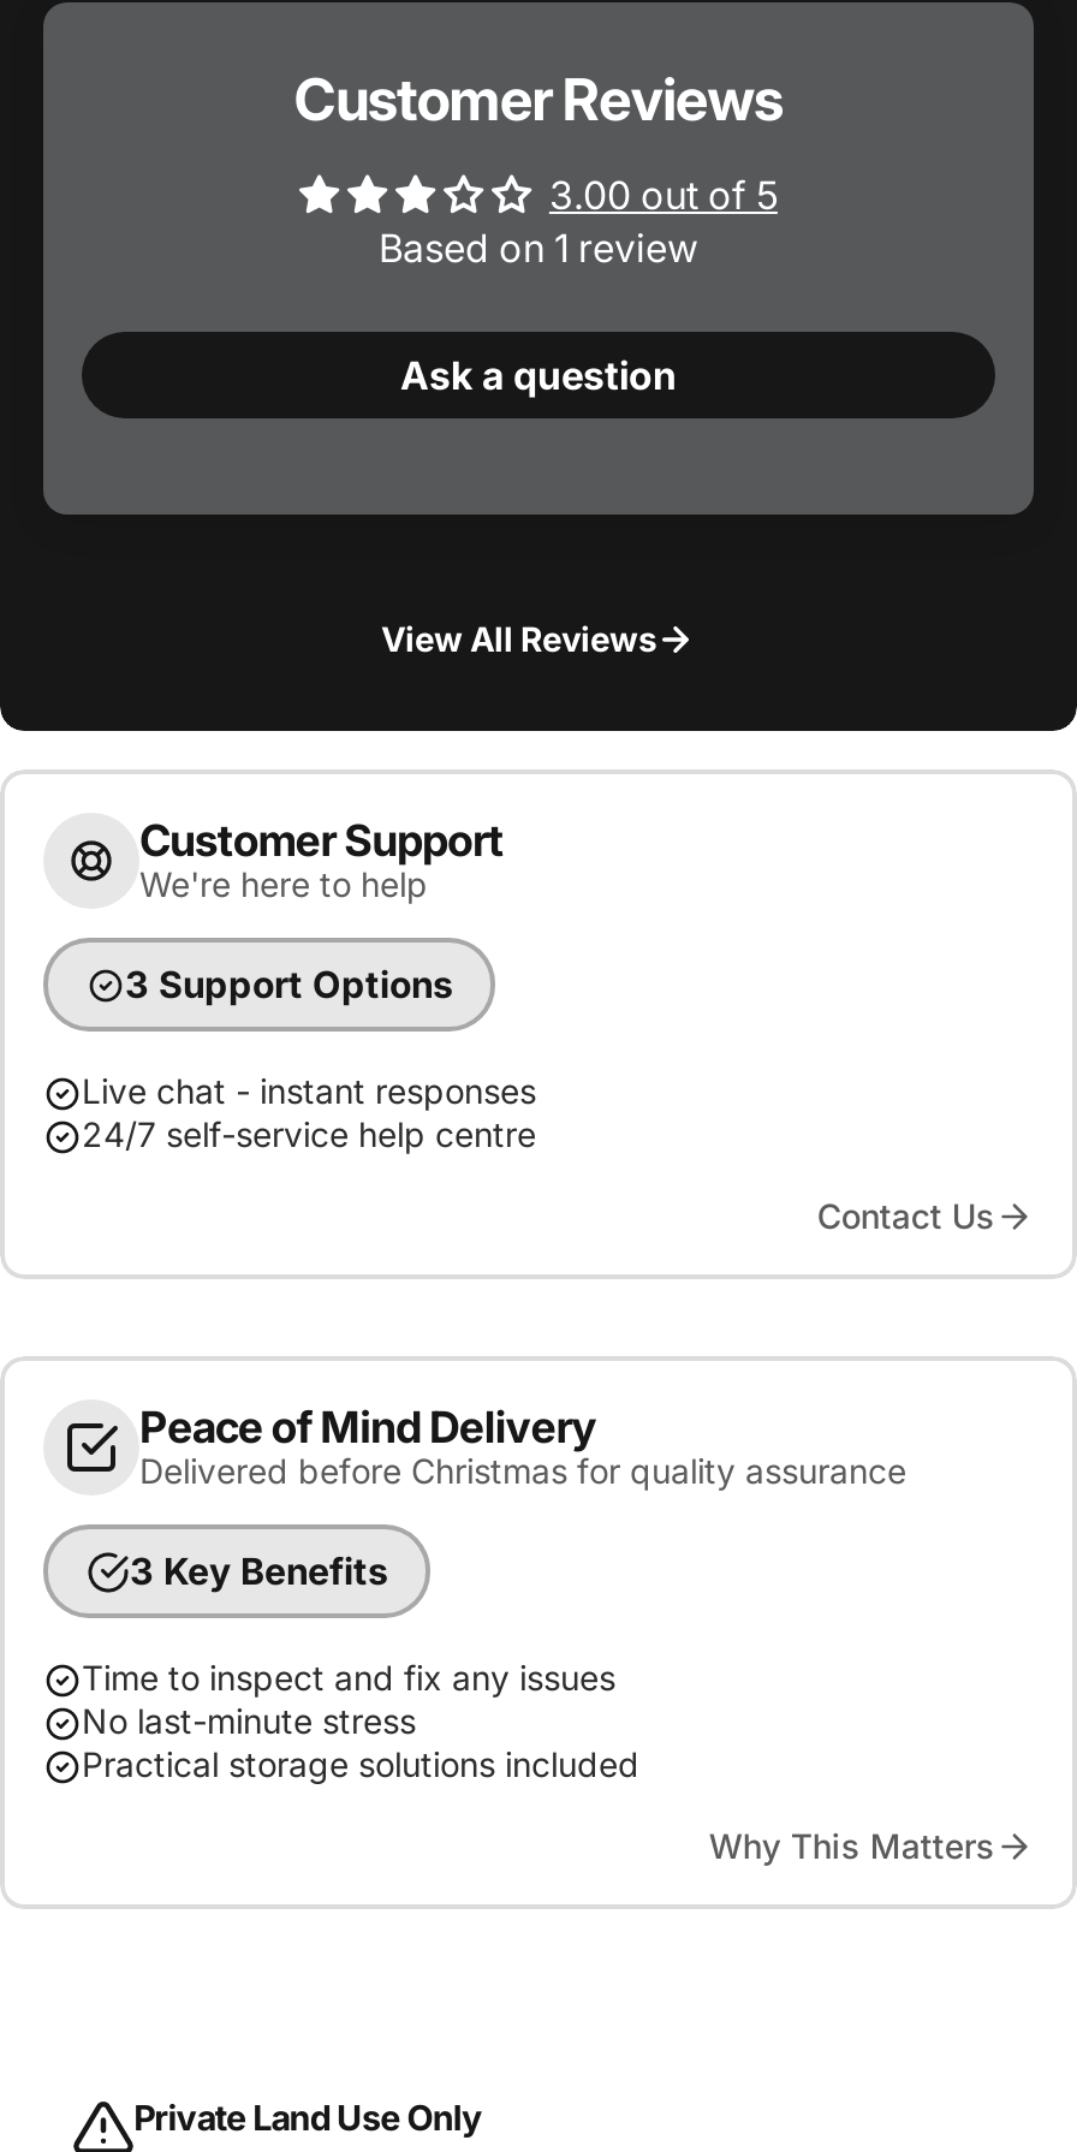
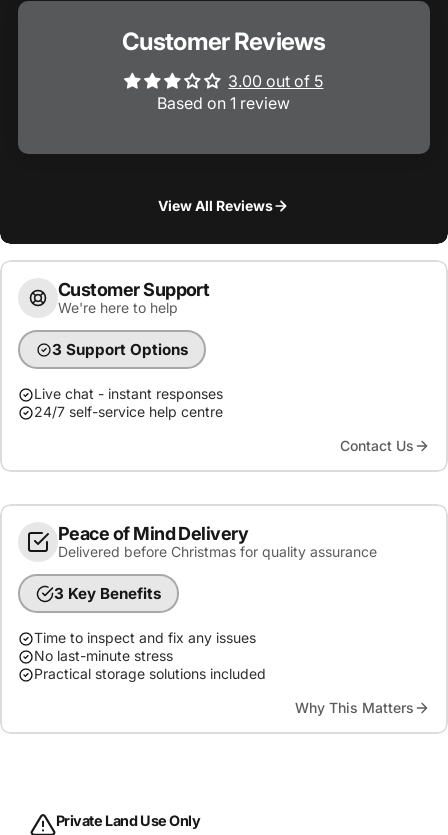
- Ask a question
